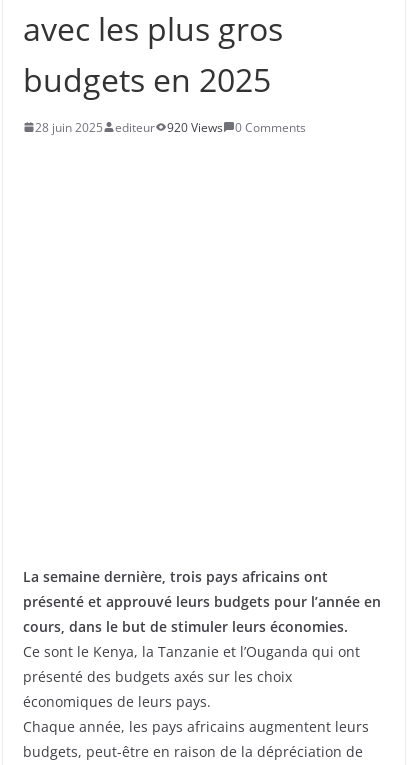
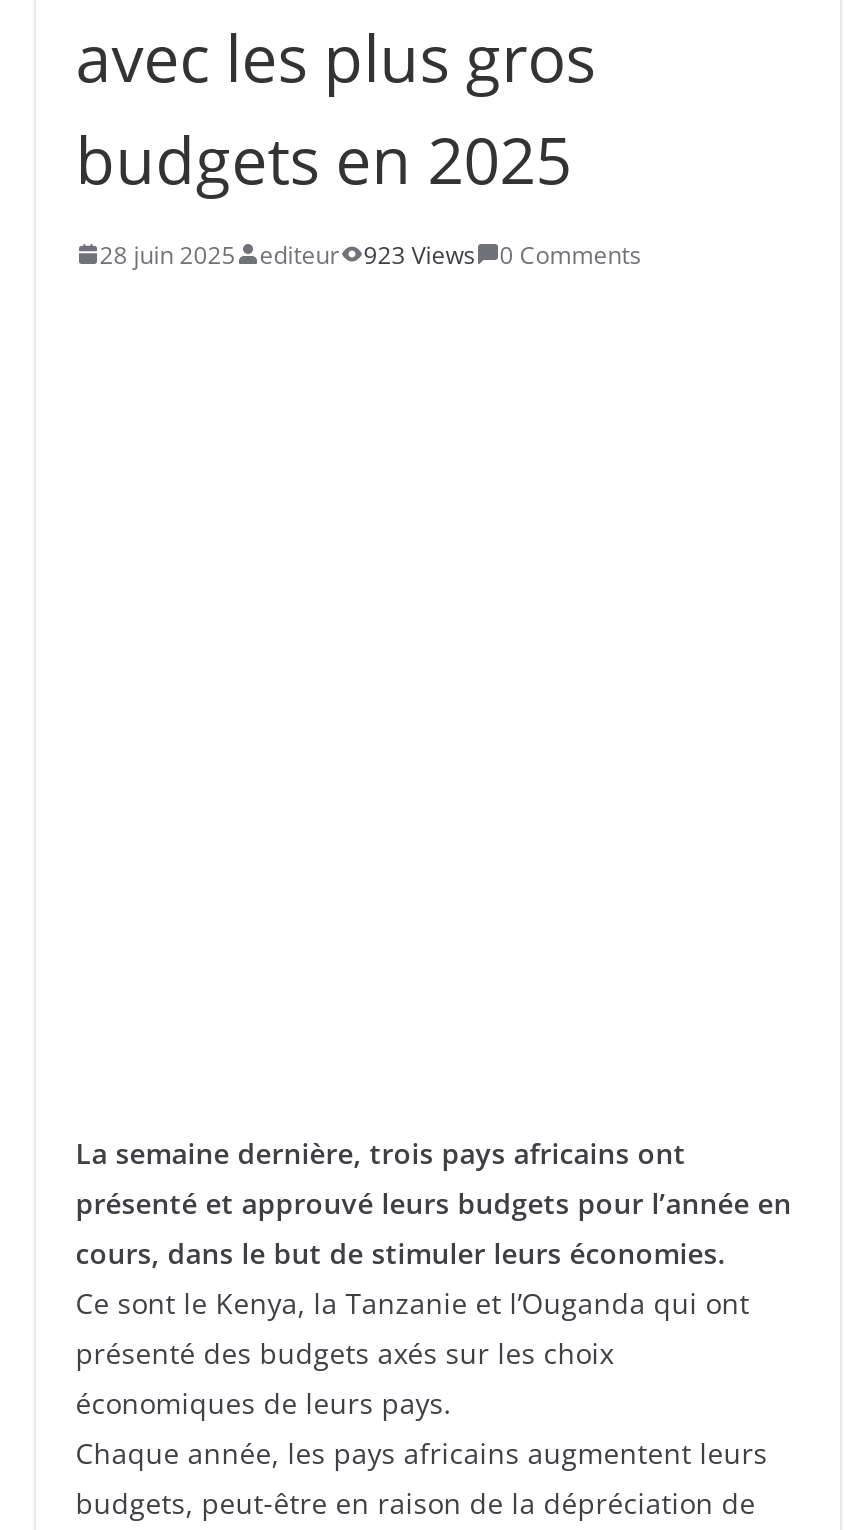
- 28 juin 2025 editeur 920 Views 0 Comments
+ 28 juin 2025 editeur 923 Views 0 Comments
